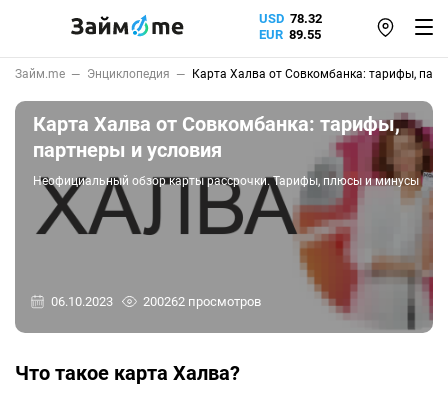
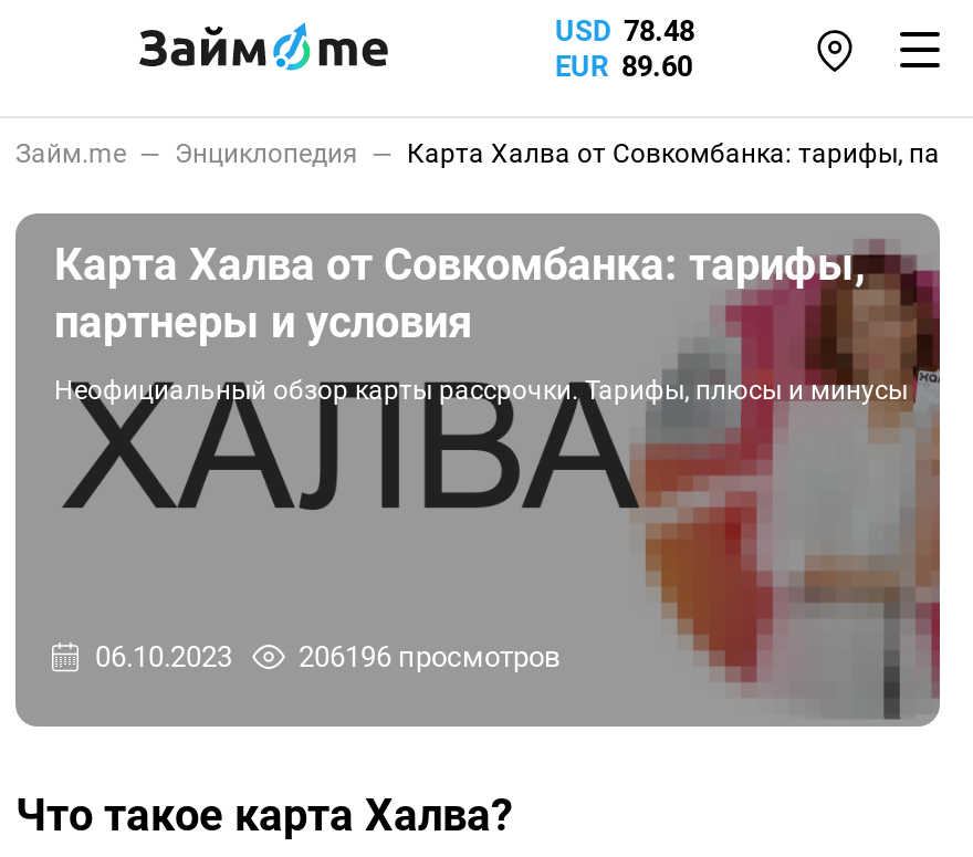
- USD 78.32
+ USD 78.48

- EUR 89.55
+ EUR 89.60

- 06.10.2023 200262 просмотров
+ 06.10.2023 206196 просмотров
